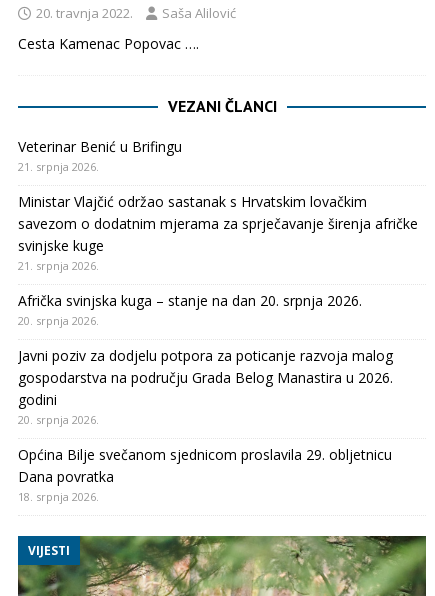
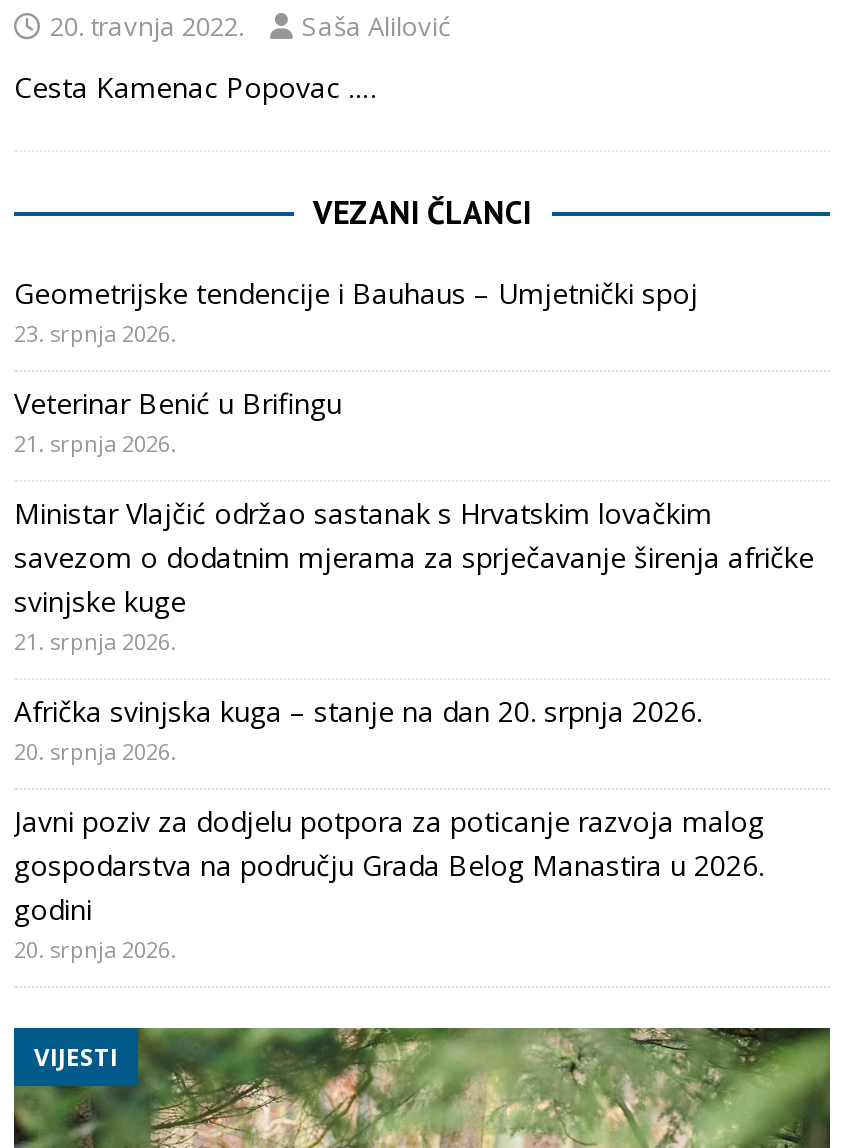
+ Geometrijske tendencije i Bauhaus – Umjetnički spoj
+ 23. srpnja 2026.

moved down: Veterinar Benić u Brifingu | 21. srpnja 2026. | Ministar Vlajčić održao sastanak s Hrvatskim lovačkim | ... | godini | 20. srpnja 2026.

- Općina Bilje svečanom sjednicom proslavila 29. obljetnicu
- Dana povratka
- 18. srpnja 2026.
